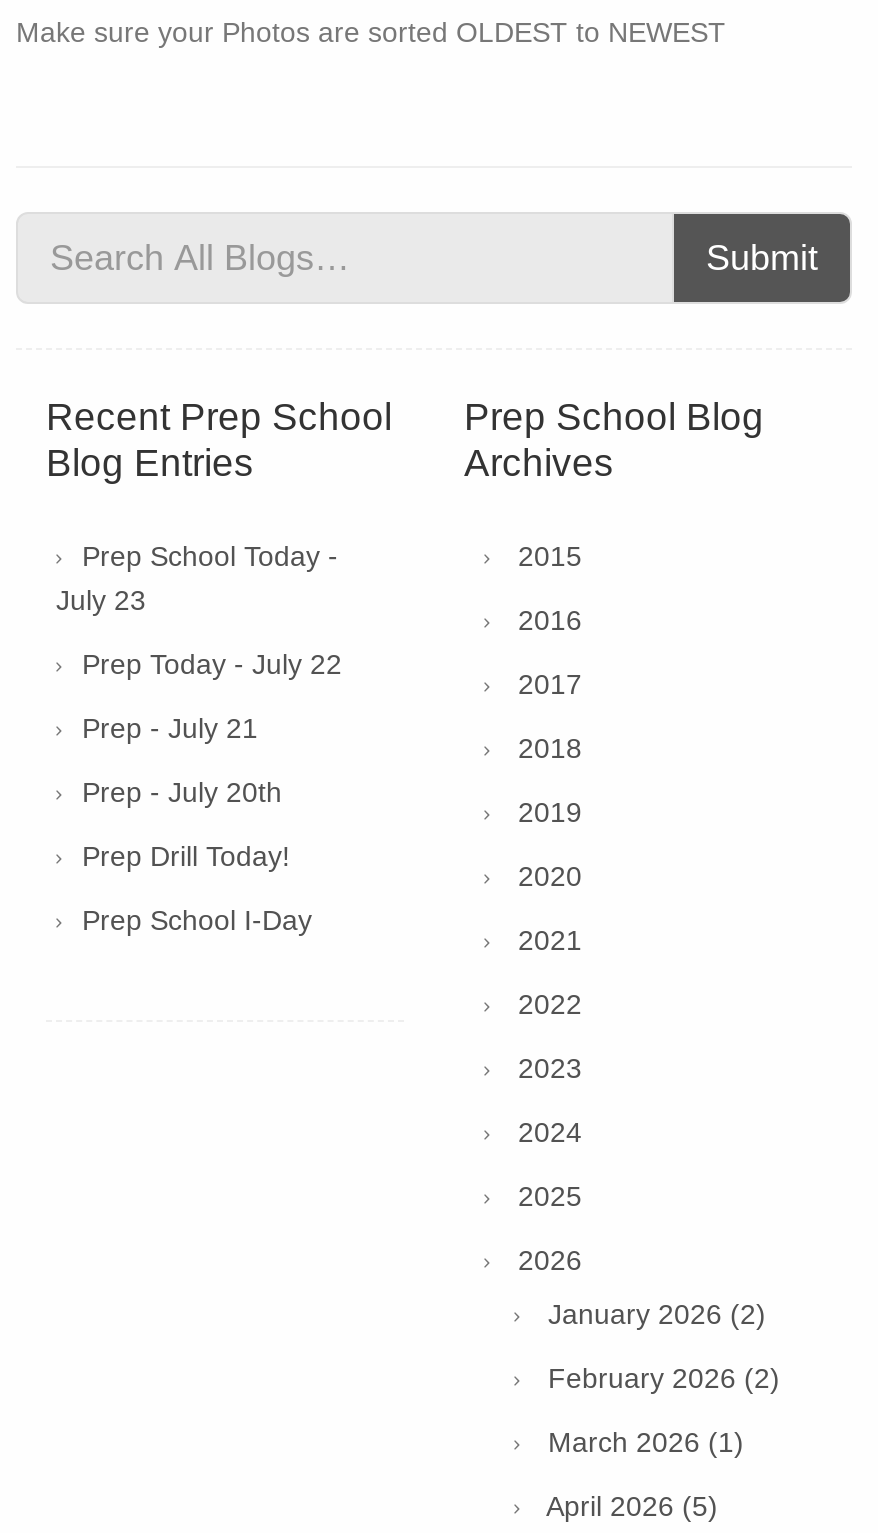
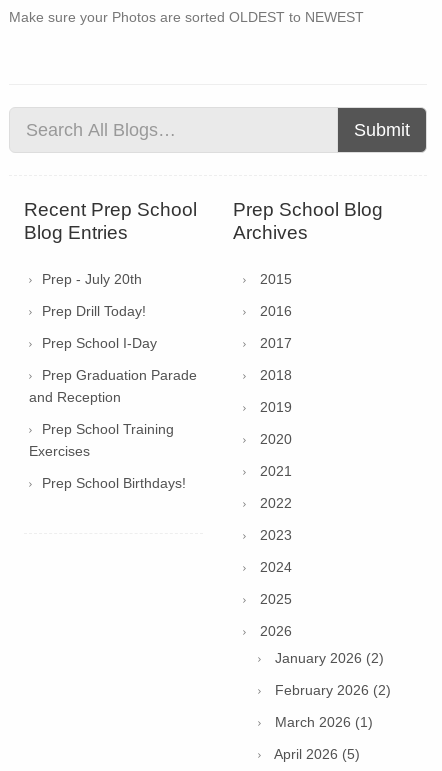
- Prep School Today -
- July 23
- Prep Today - July 22
- Prep - July 21

+ Prep Graduation Parade
+ and Reception
+ Prep School Training
+ Exercises
+ Prep School Birthdays!

moved up: Prep - July 20th | Prep Drill Today! | Prep School I-Day
